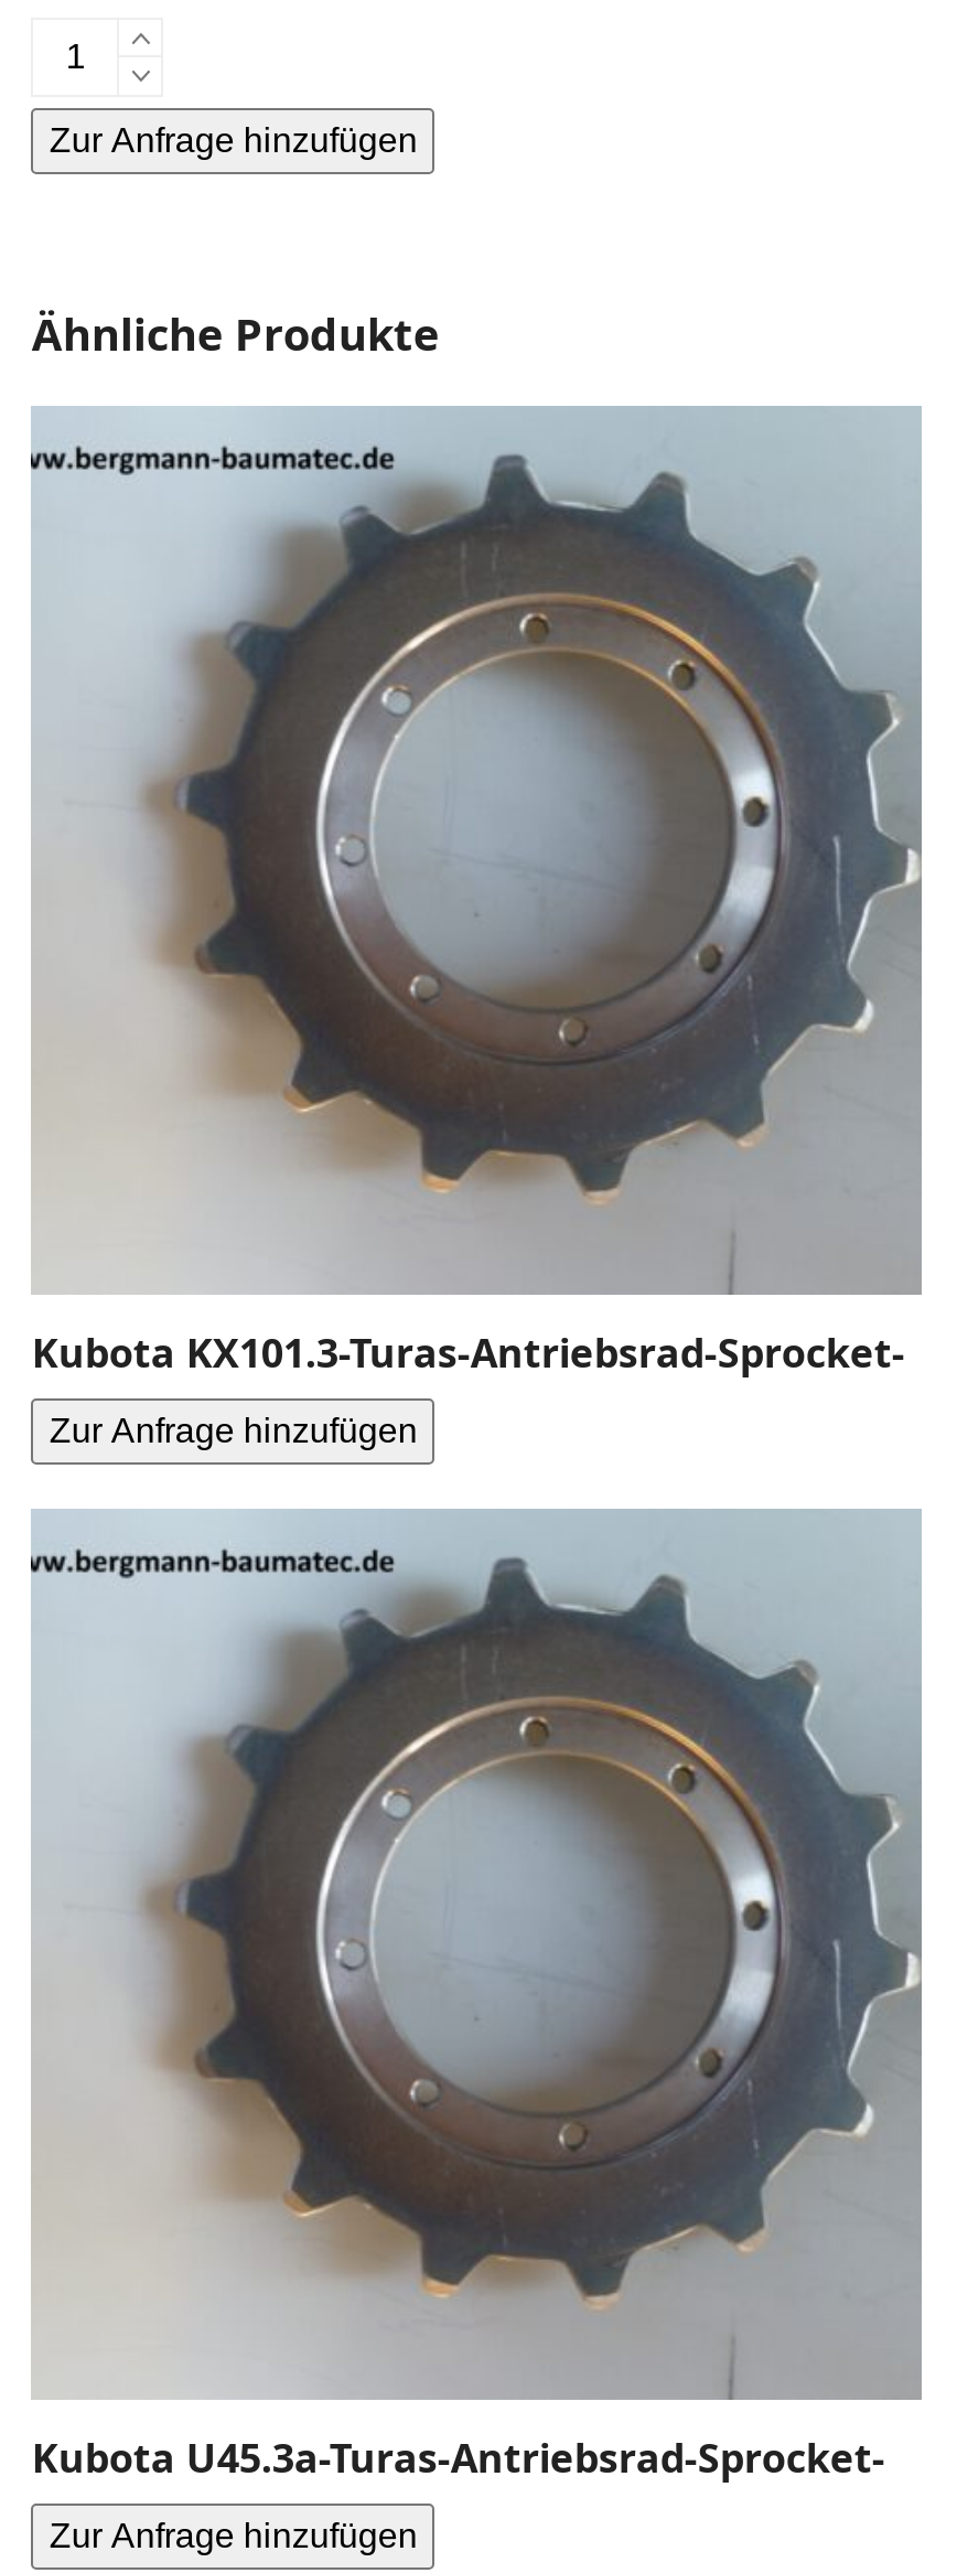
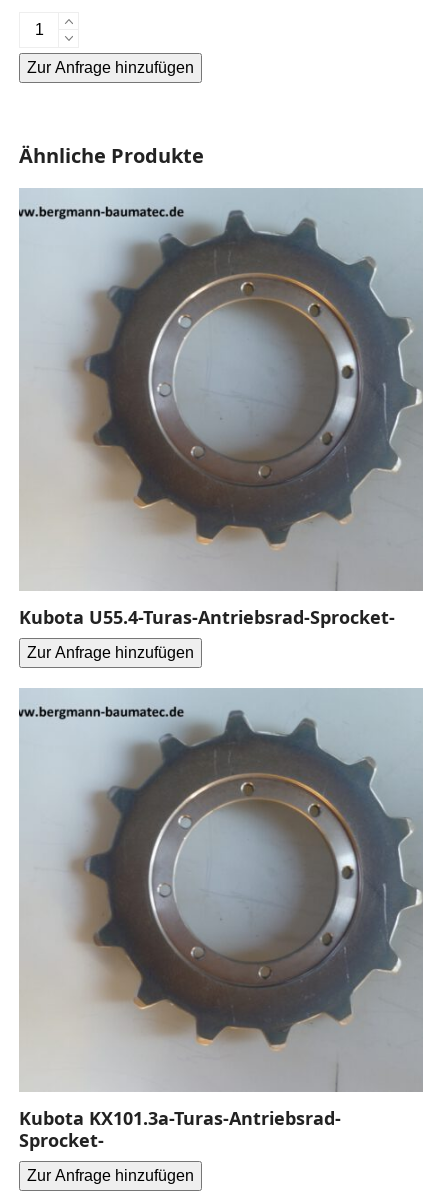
- Kubota KX101.3-Turas-Antriebsrad-Sprocket-
+ Kubota U55.4-Turas-Antriebsrad-Sprocket-

- Kubota U45.3a-Turas-Antriebsrad-Sprocket-
+ Kubota KX101.3a-Turas-Antriebsrad-
+ Sprocket-
